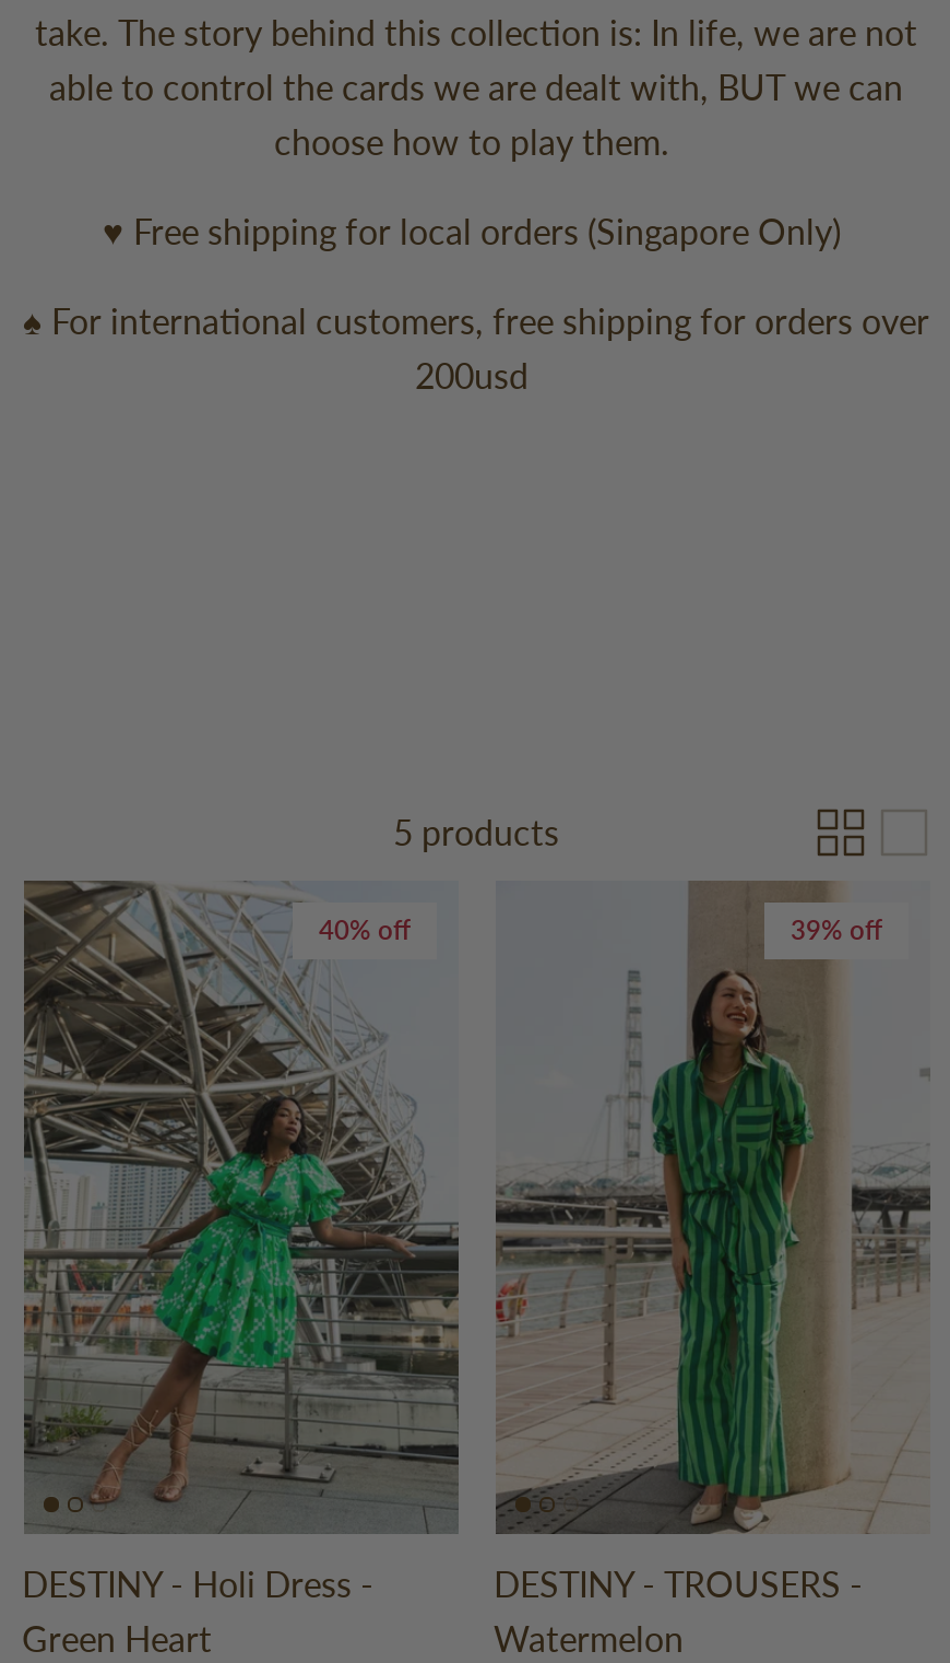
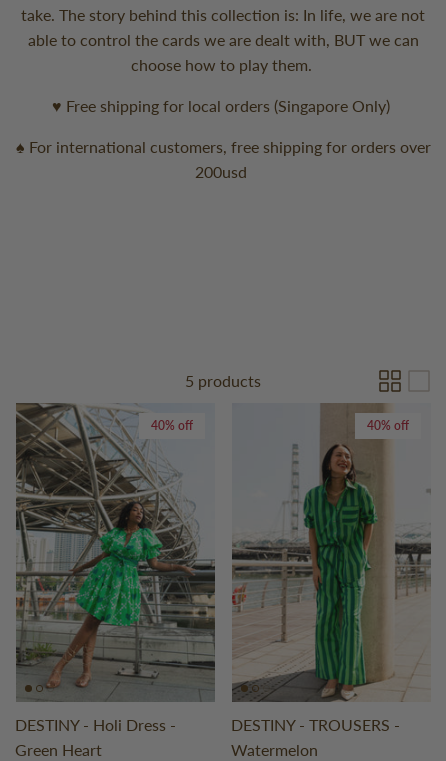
- 39% off
+ 40% off
